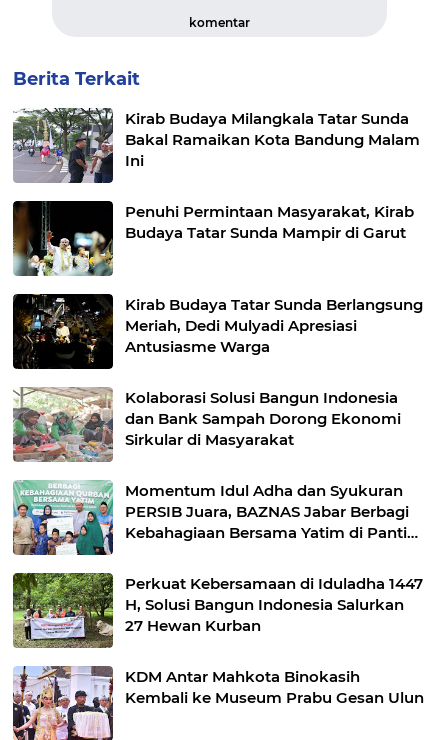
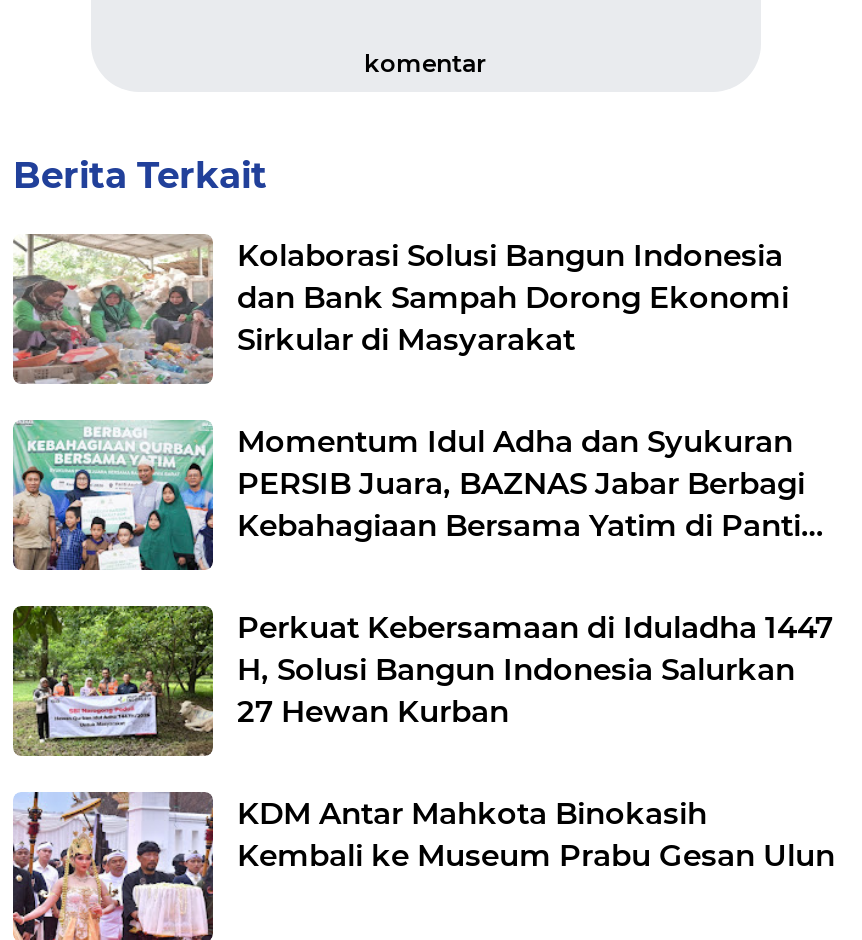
- [image]
- Kirab Budaya Milangkala Tatar Sunda
- Bakal Ramaikan Kota Bandung Malam
- Ini
- Penuhi Permintaan Masyarakat, Kirab
- Budaya Tatar Sunda Mampir di Garut

- [image]
- Kirab Budaya Tatar Sunda Berlangsung
- Meriah, Dedi Mulyadi Apresiasi
- Antusiasme Warga

- [image]
